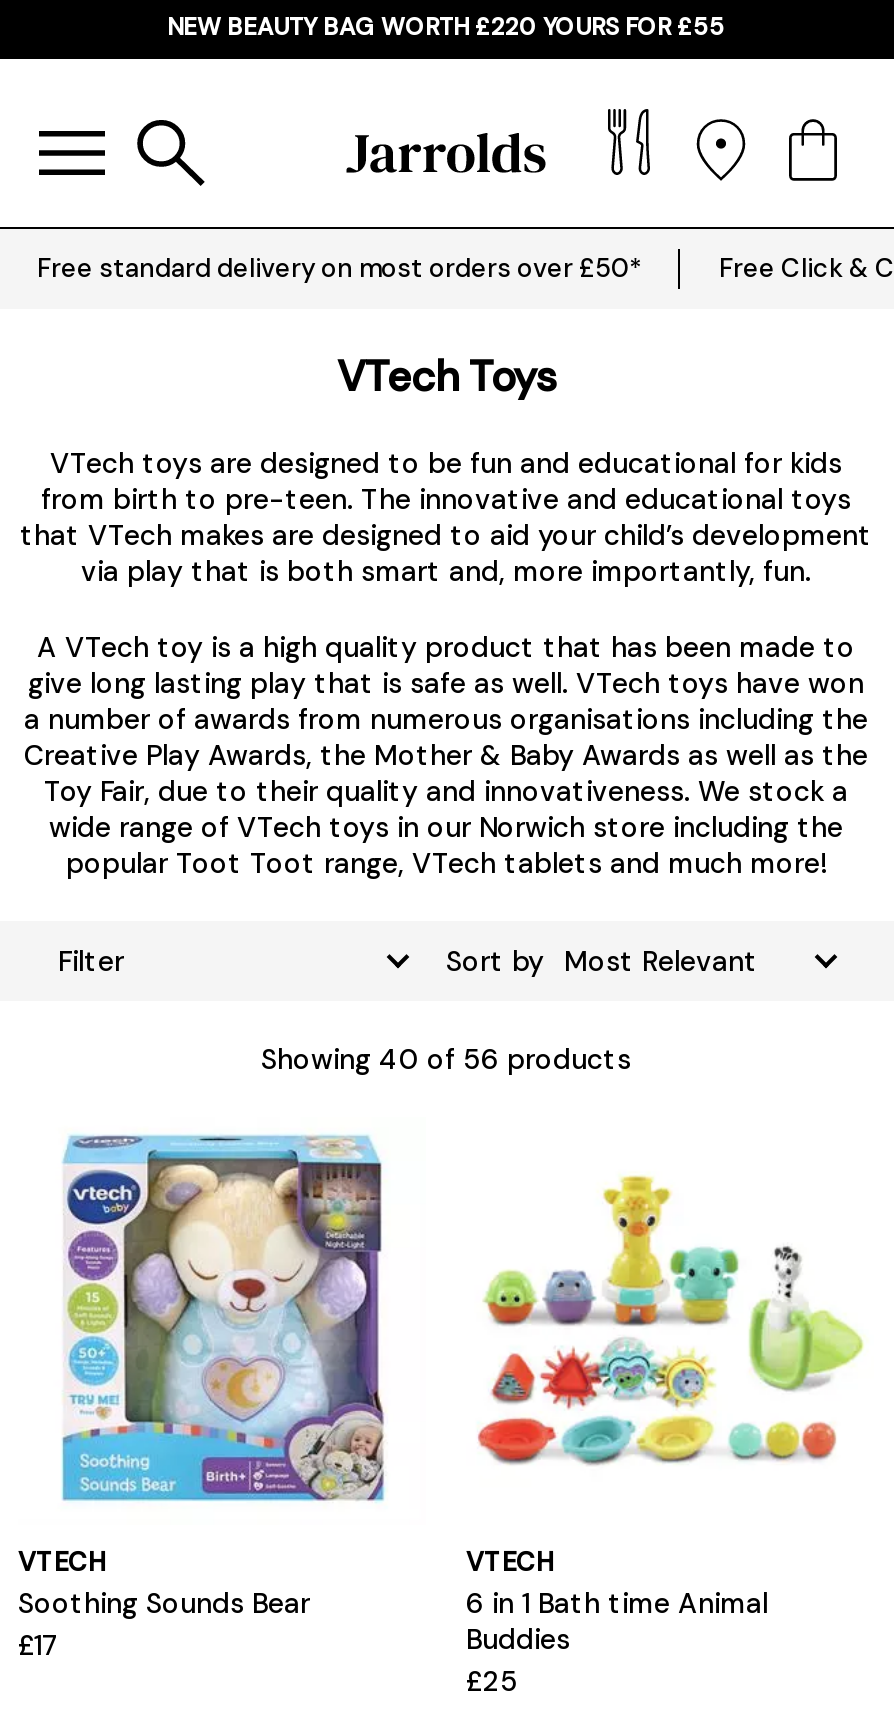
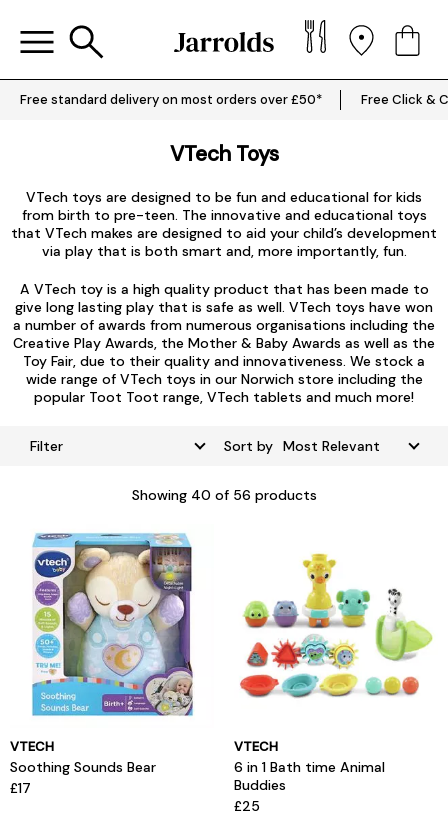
- NEW BEAUTY BAG WORTH £220 YOURS FOR £55
